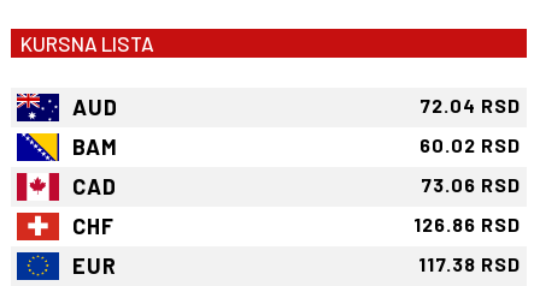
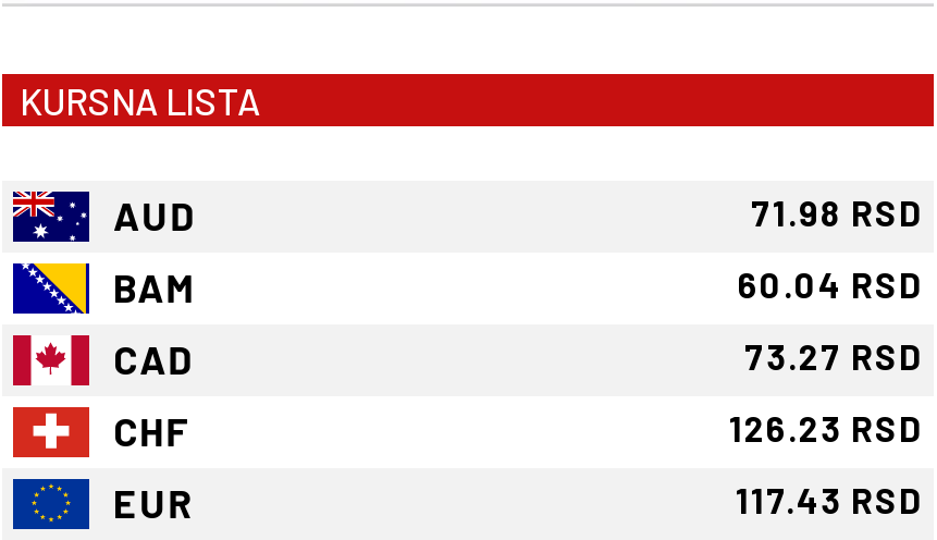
- 72.04 RSD
+ 71.98 RSD

- 60.02 RSD
+ 60.04 RSD

- 73.06 RSD
+ 73.27 RSD

- 126.86 RSD
+ 126.23 RSD

- 117.38 RSD
+ 117.43 RSD
